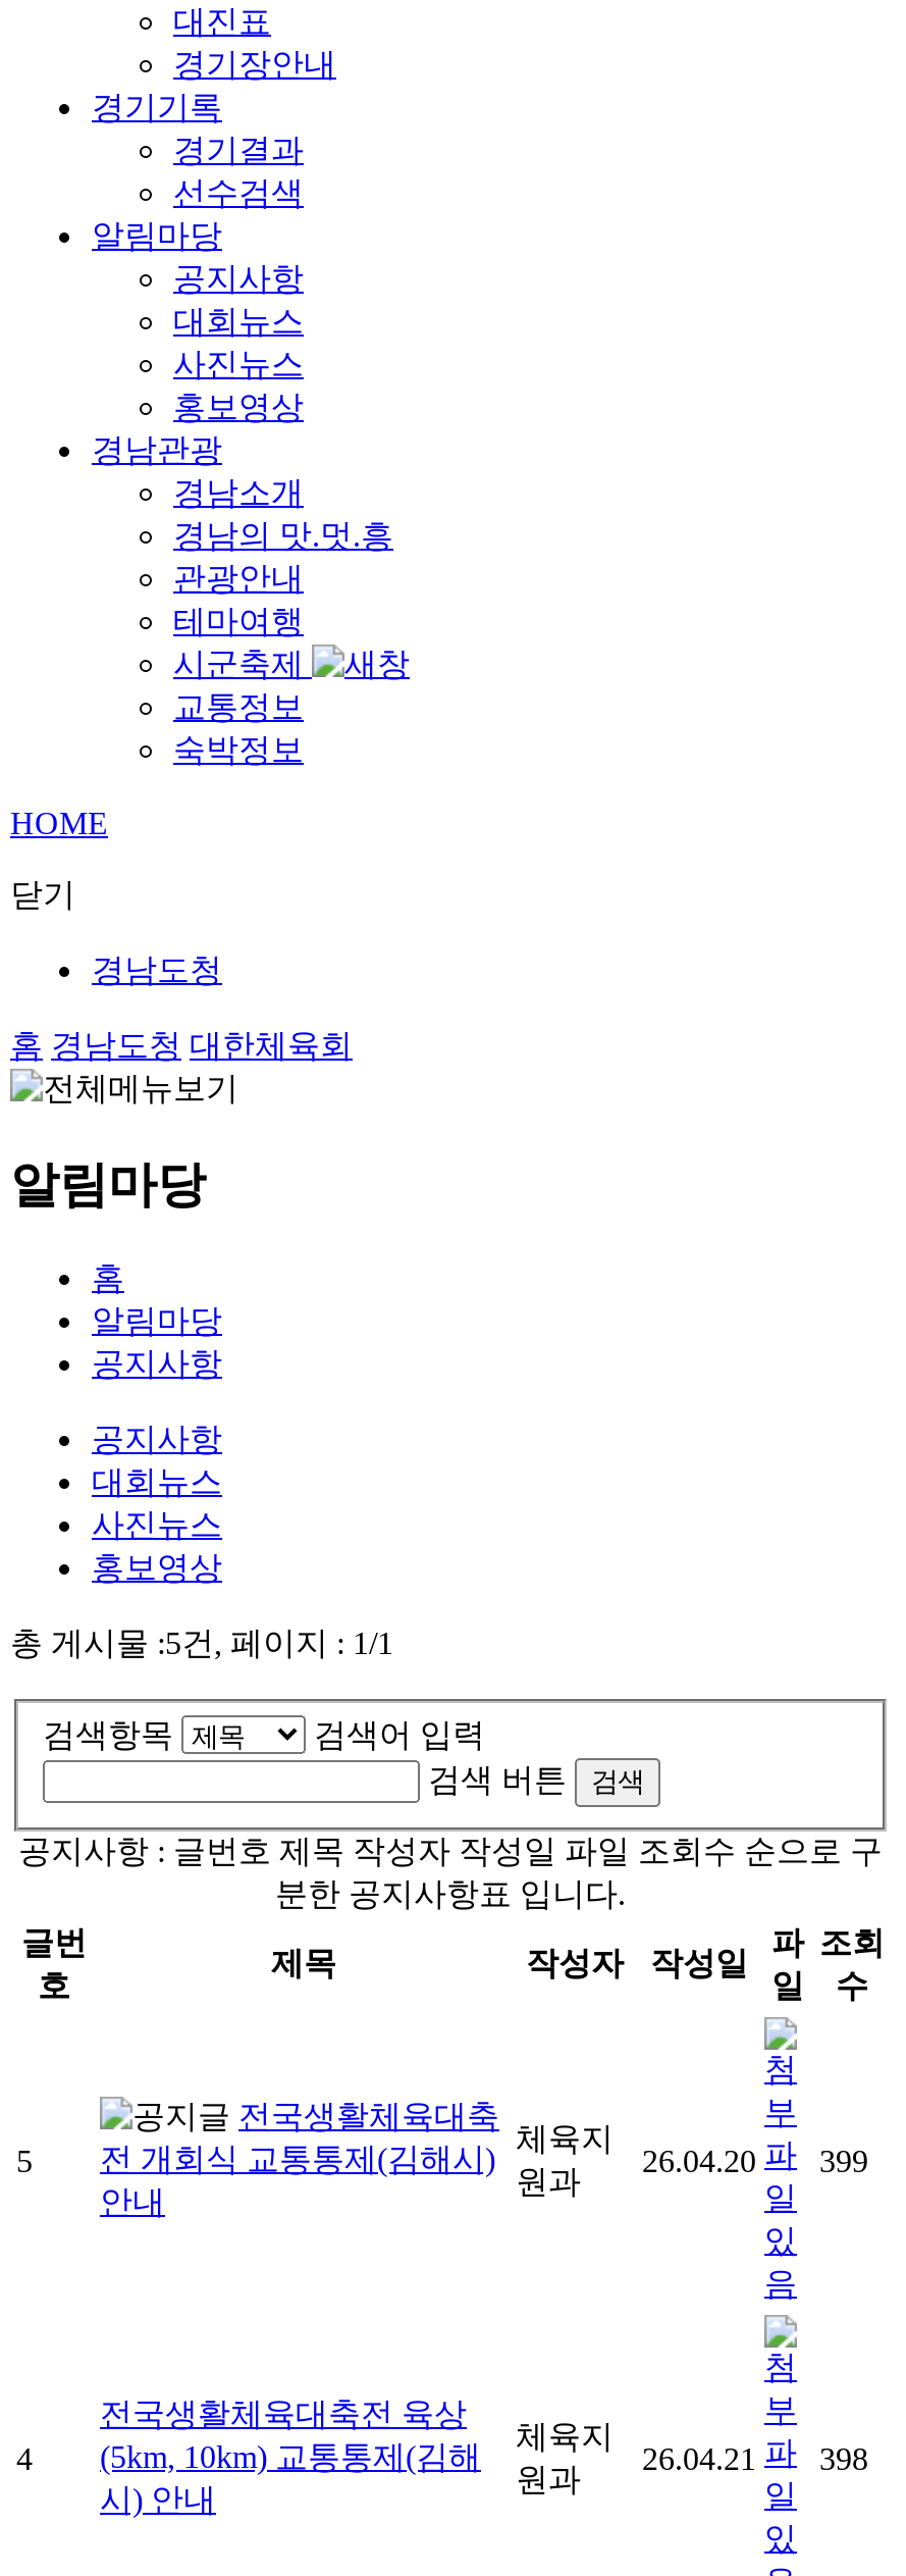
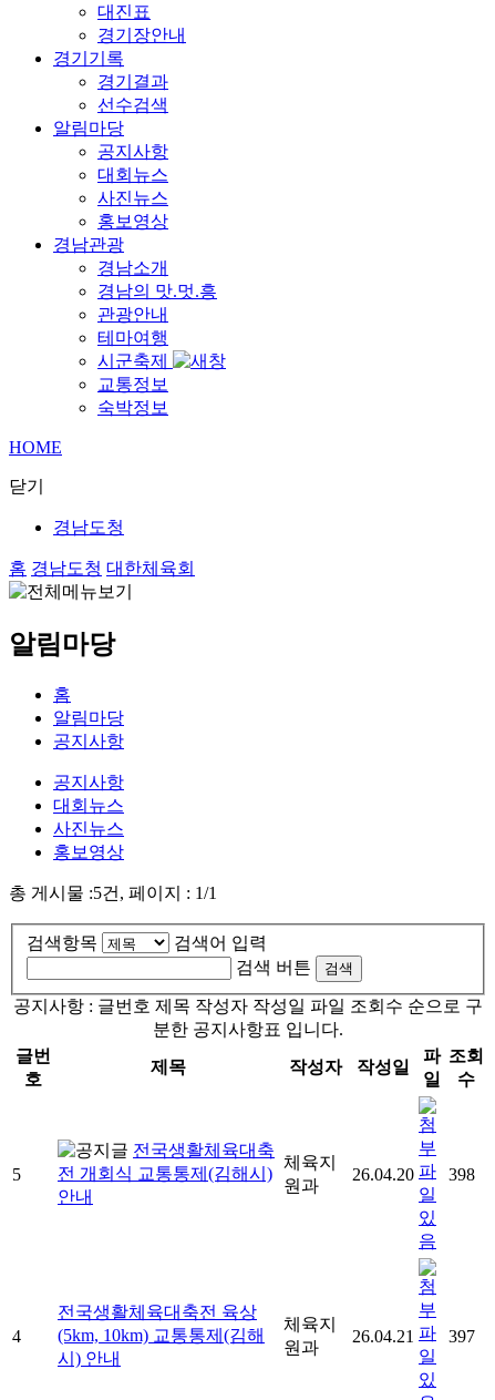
- 26.04.20 399
+ 26.04.20 398

- 26.04.21 398
+ 26.04.21 397
